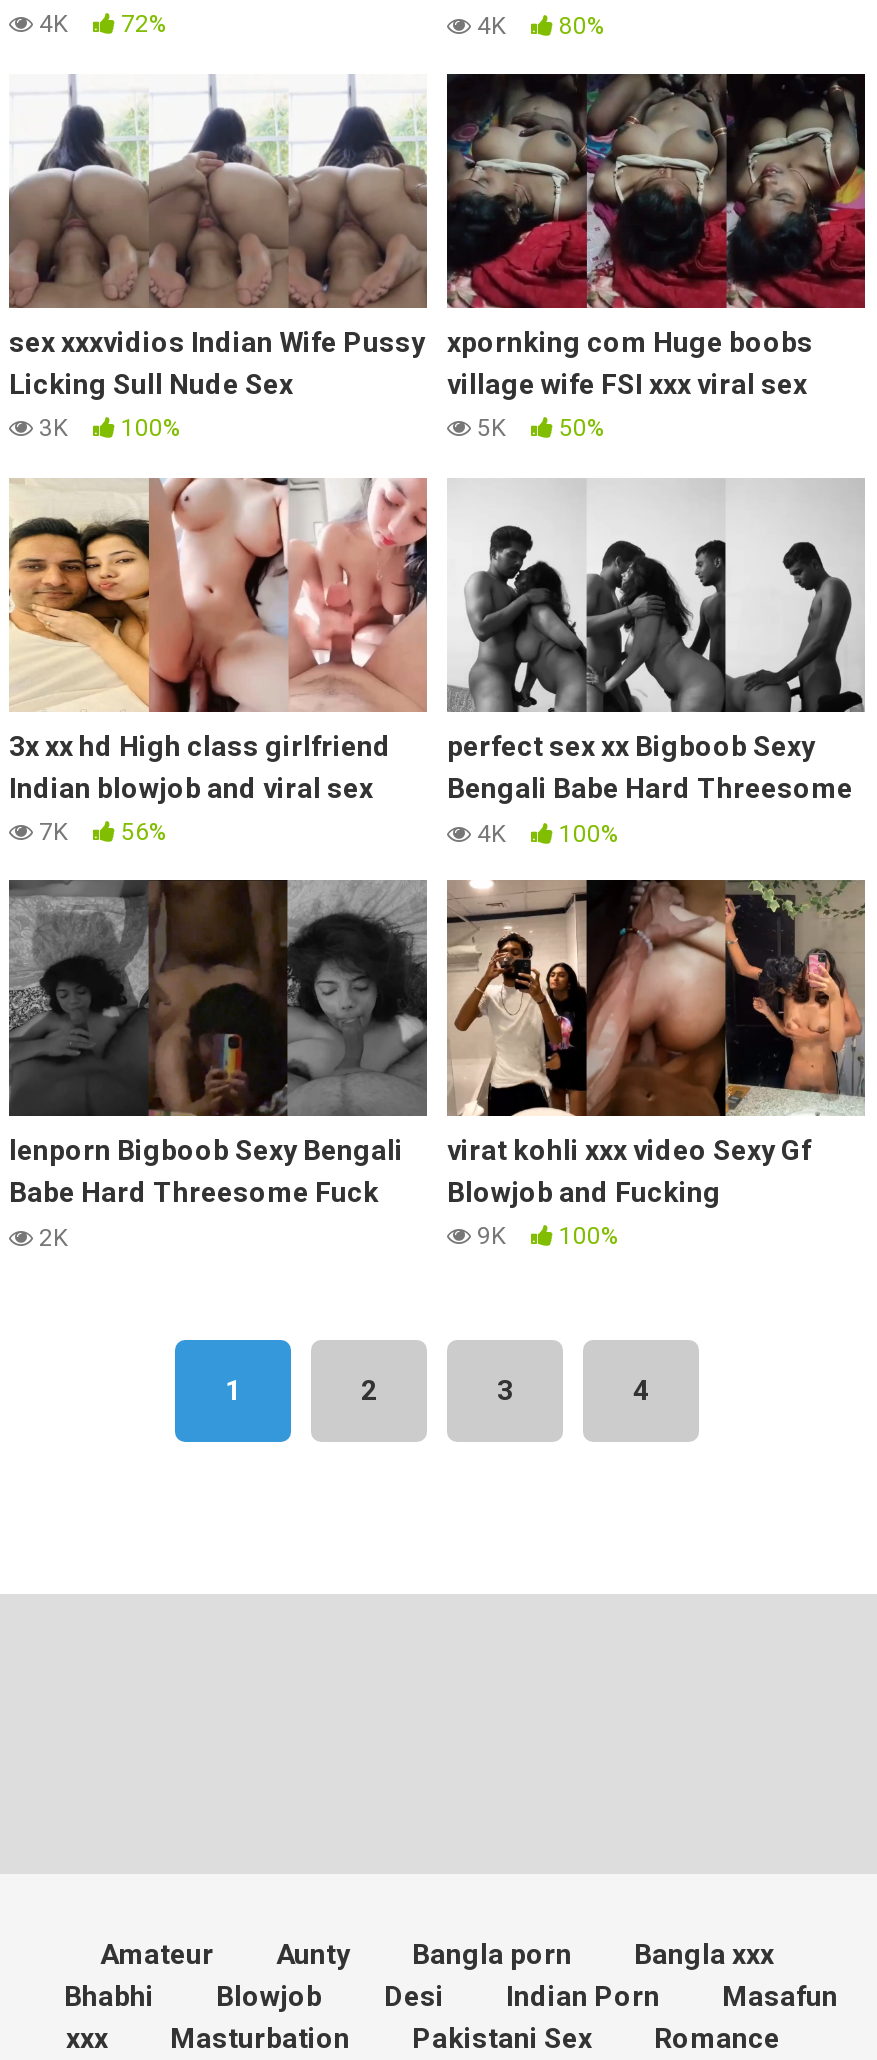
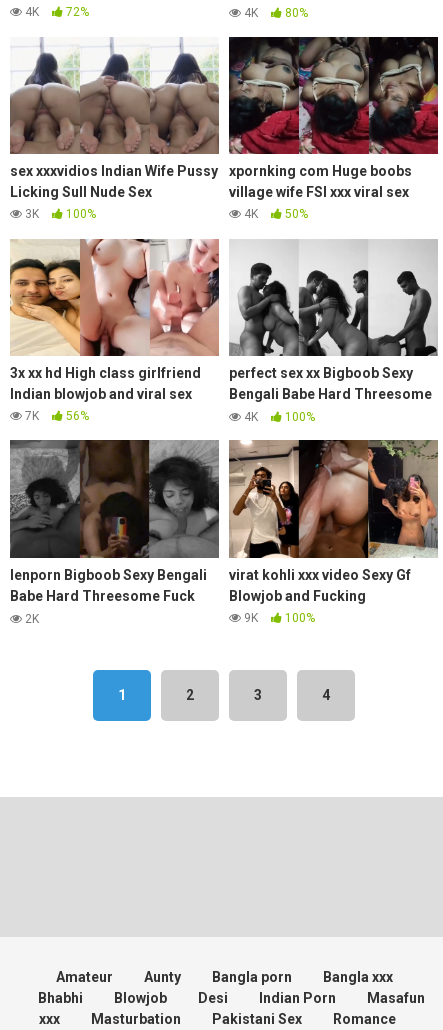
- 5K 50%
+ 4K 50%
